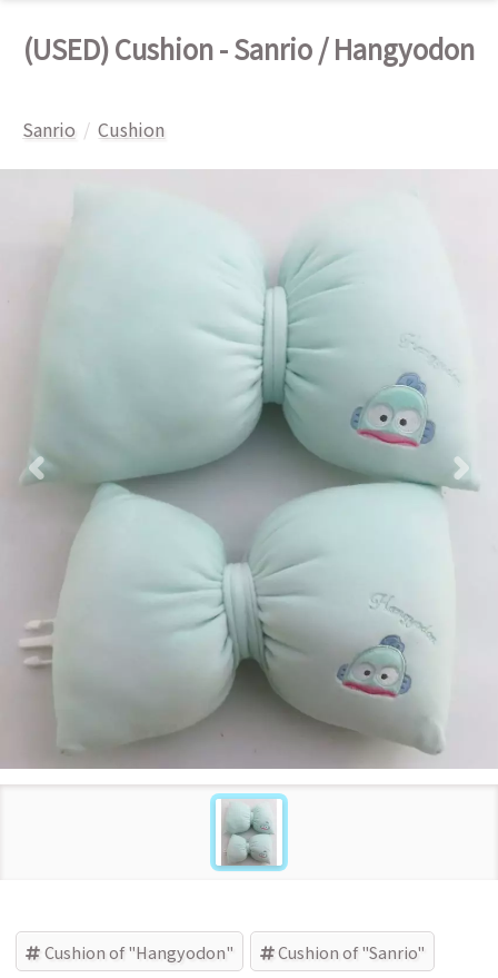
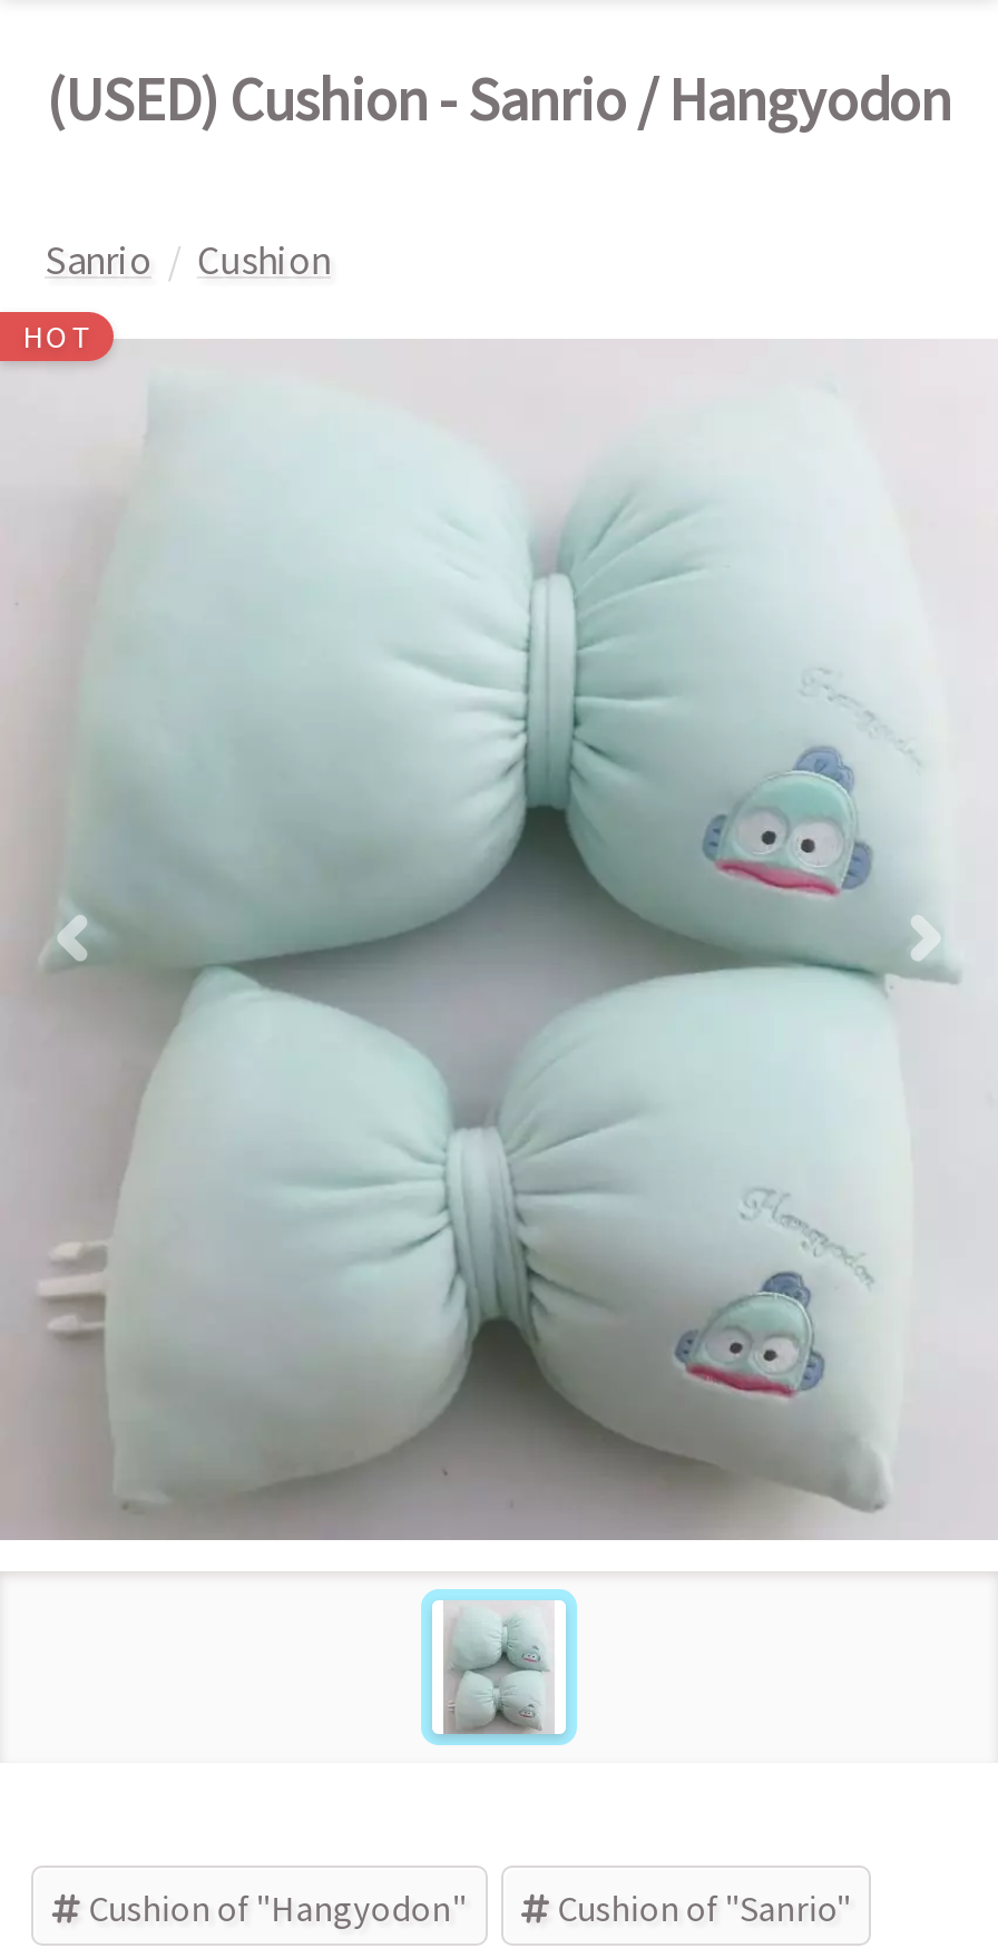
+ HOT
